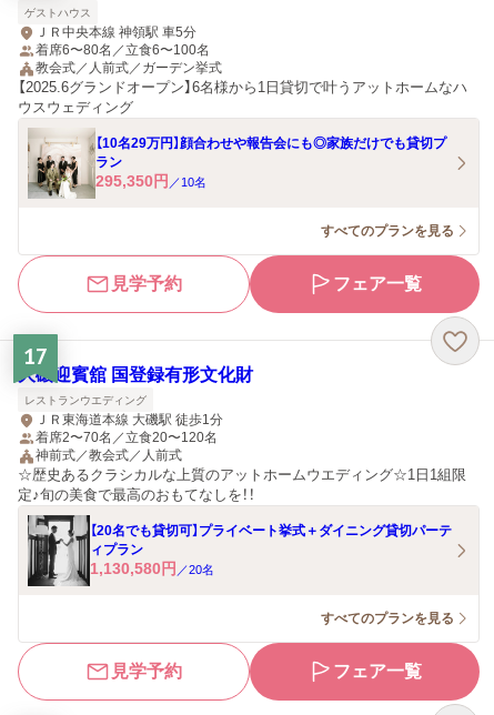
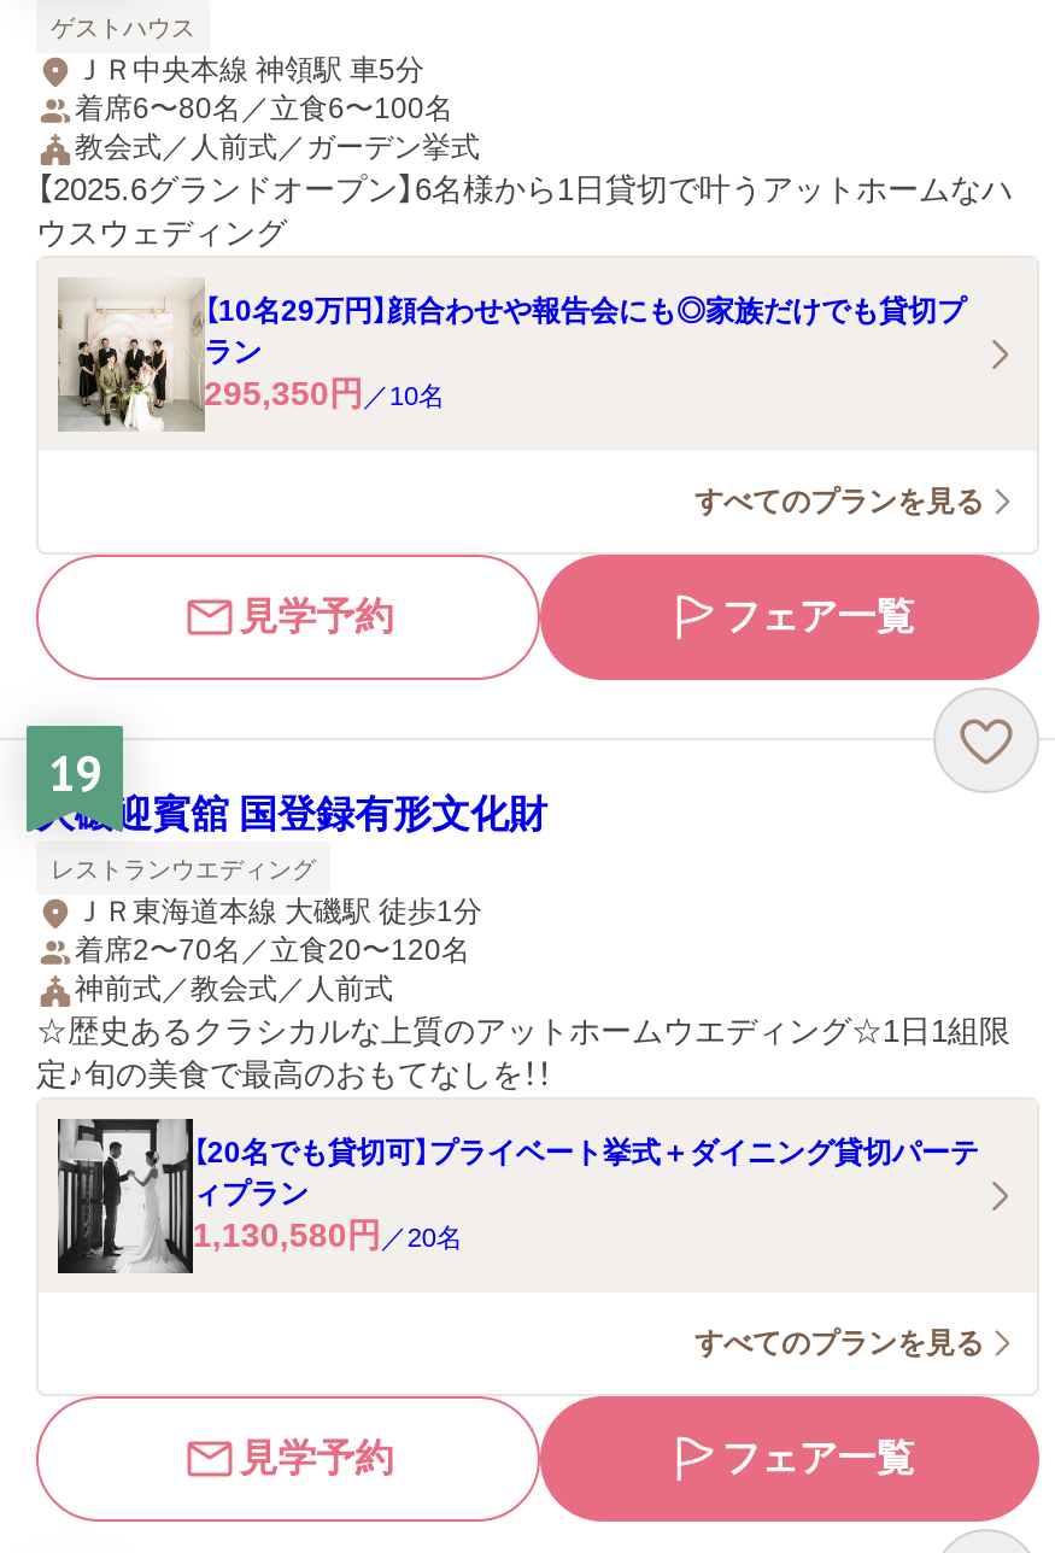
- 17
+ 19
